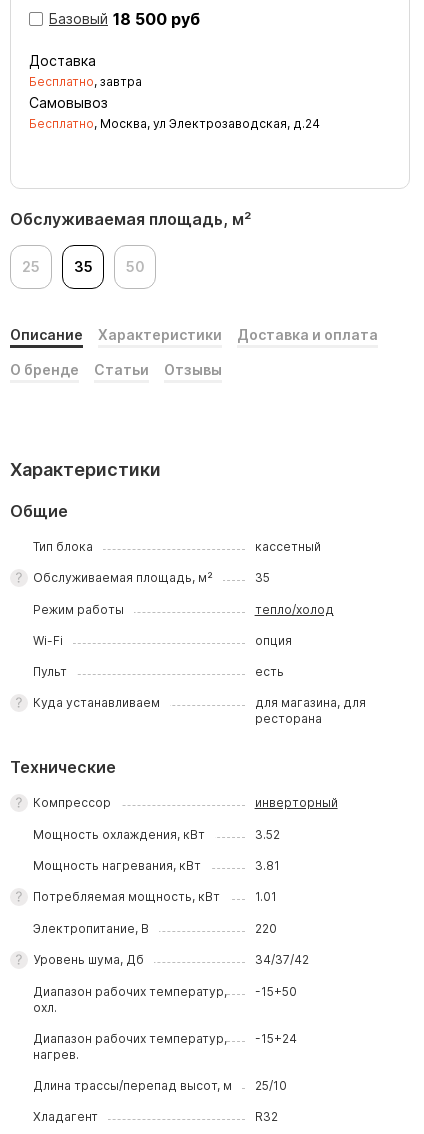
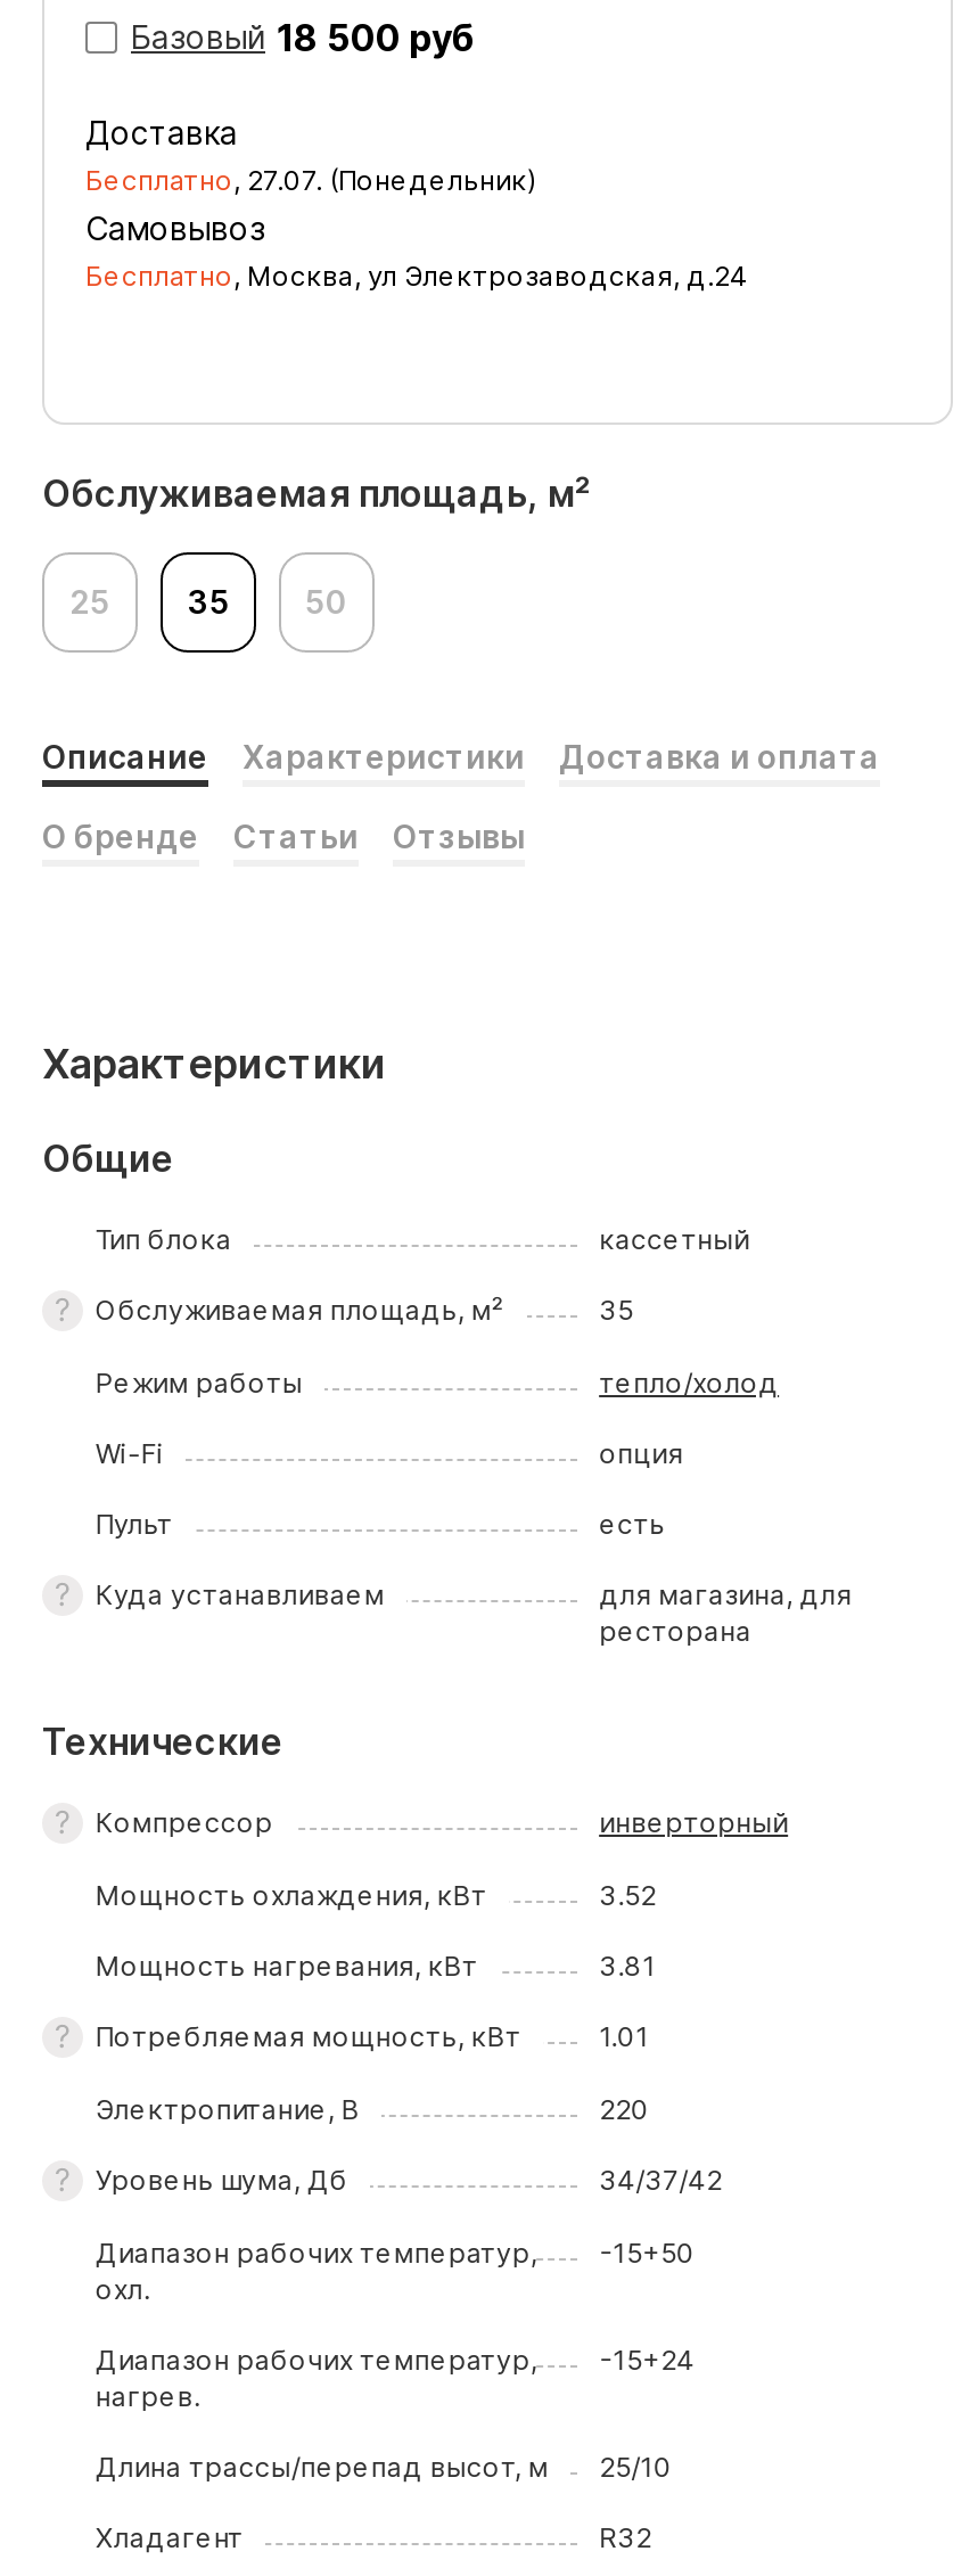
- Бесплатно, завтра
+ Бесплатно, 27.07. (Понедельник)
